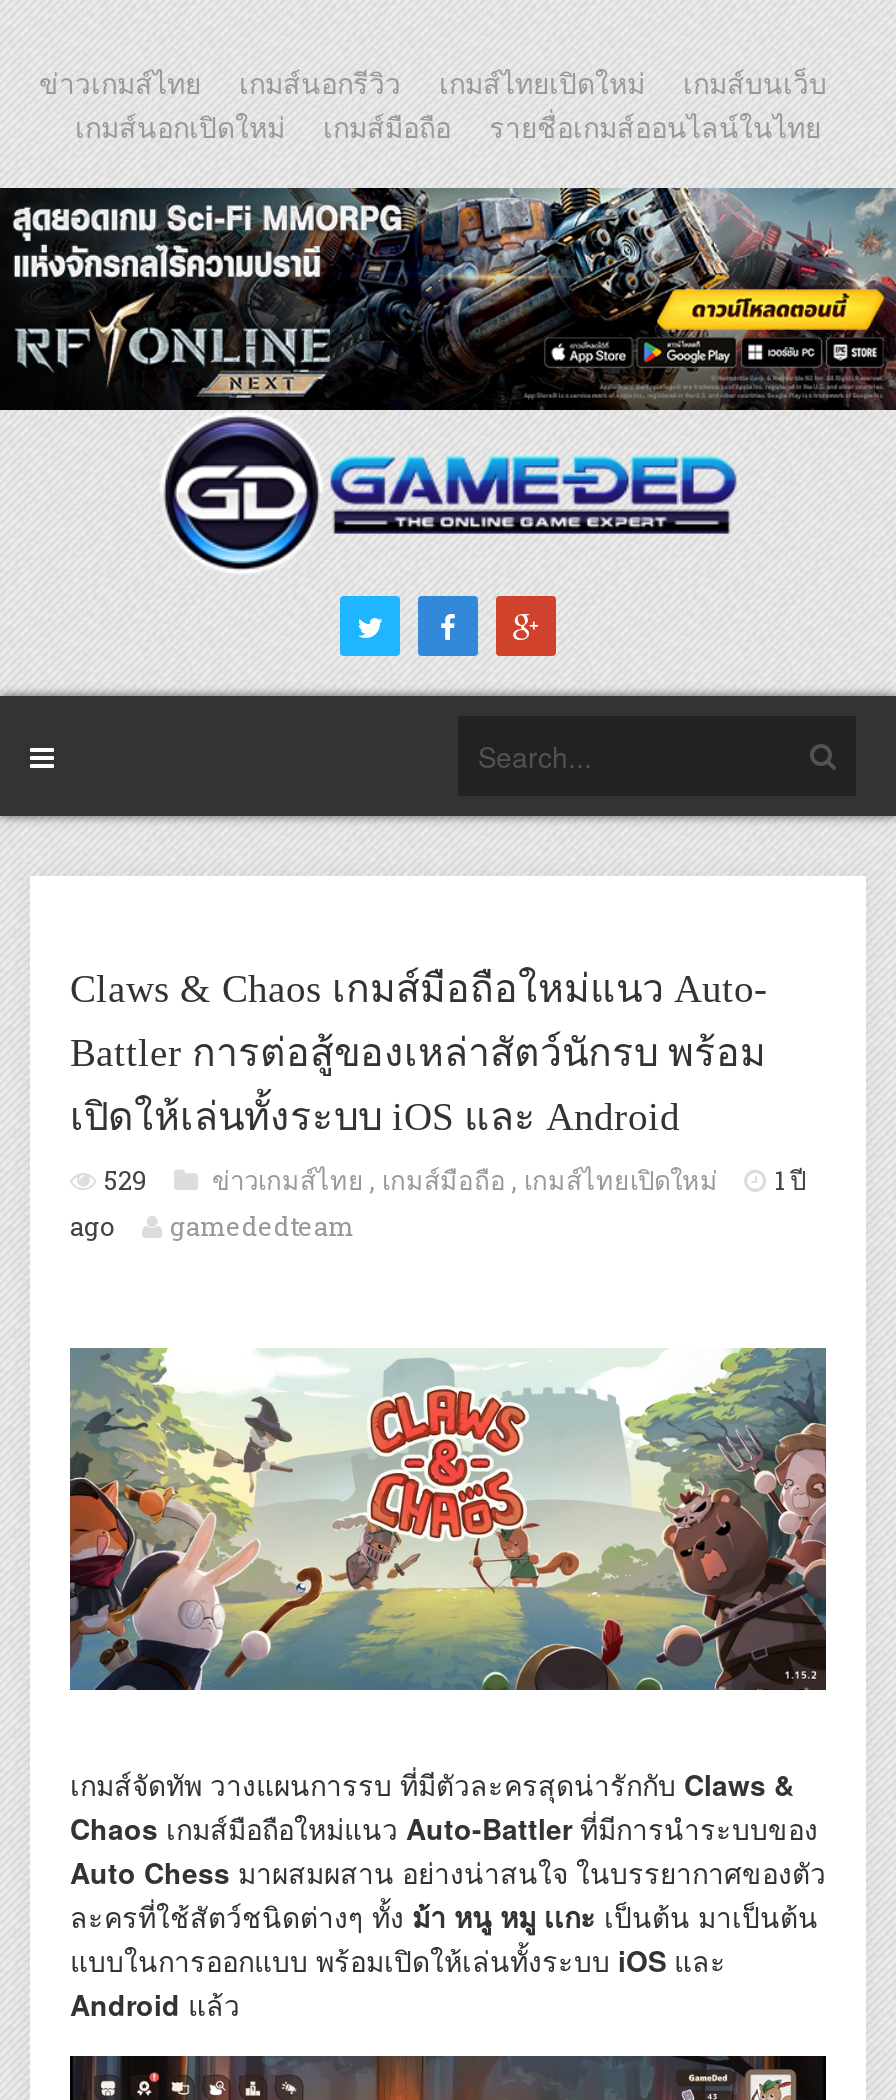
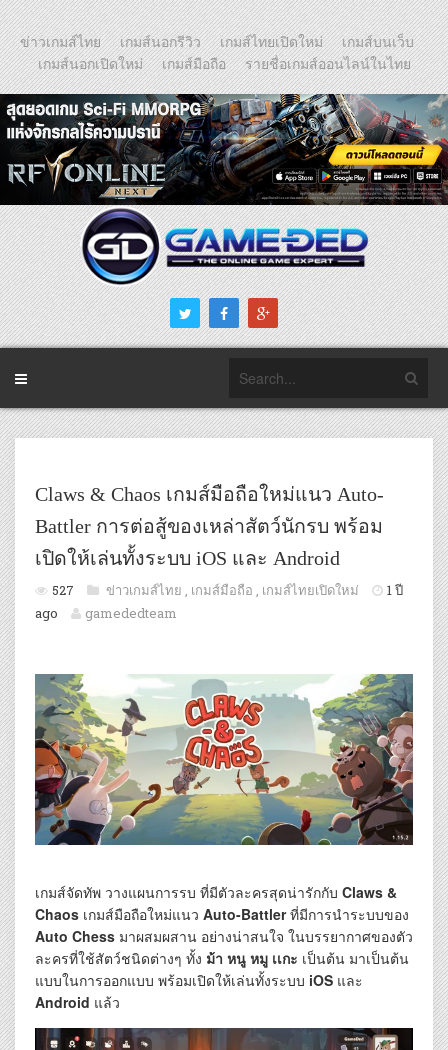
- 529 ข่าวเกมส์ไทย,เกมส์มือถือ,เกมส์ไทยเปิดใหม่ 1 ปี
+ 527 ข่าวเกมส์ไทย,เกมส์มือถือ,เกมส์ไทยเปิดใหม่ 1 ปี
